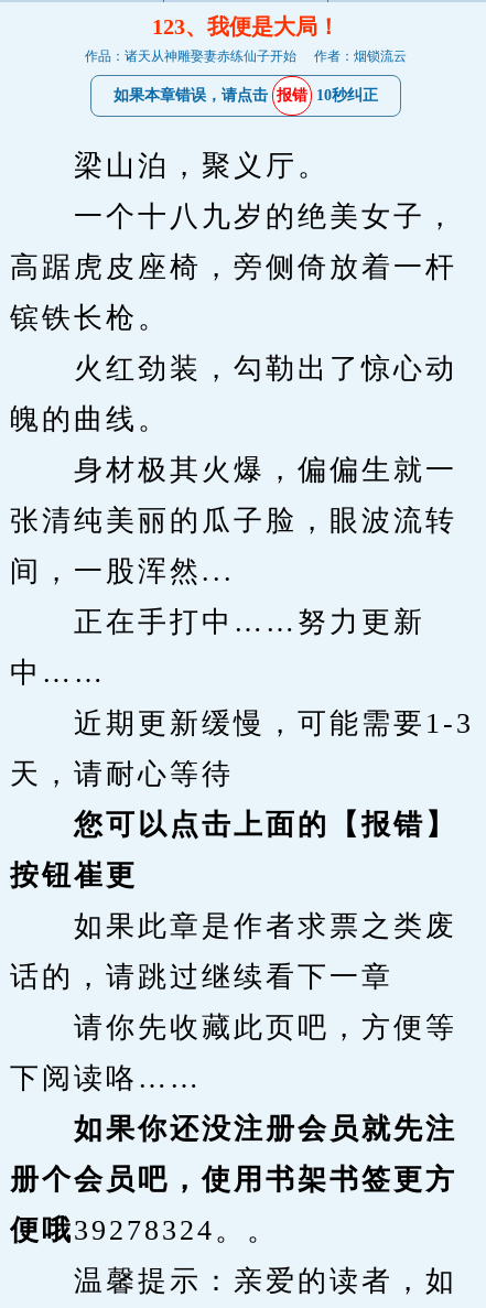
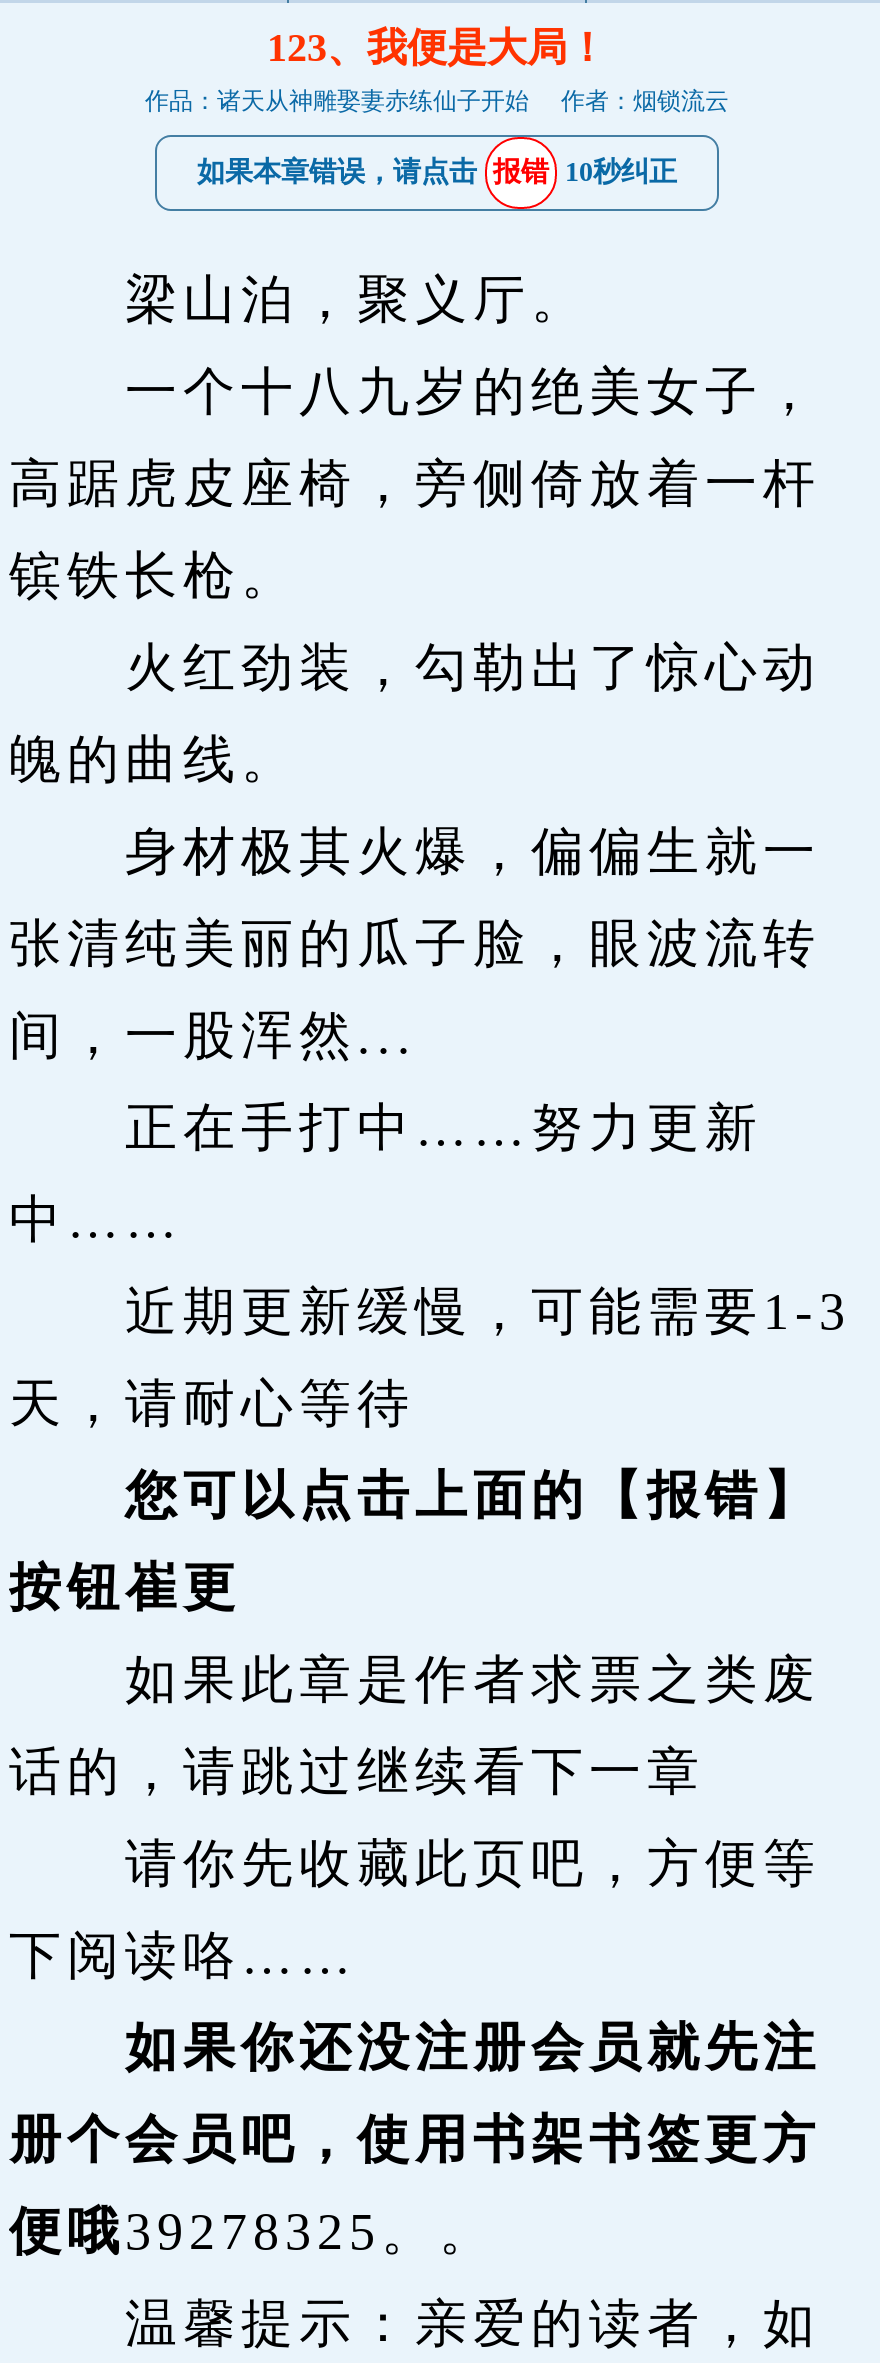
- 便哦39278324。。
+ 便哦39278325。。
